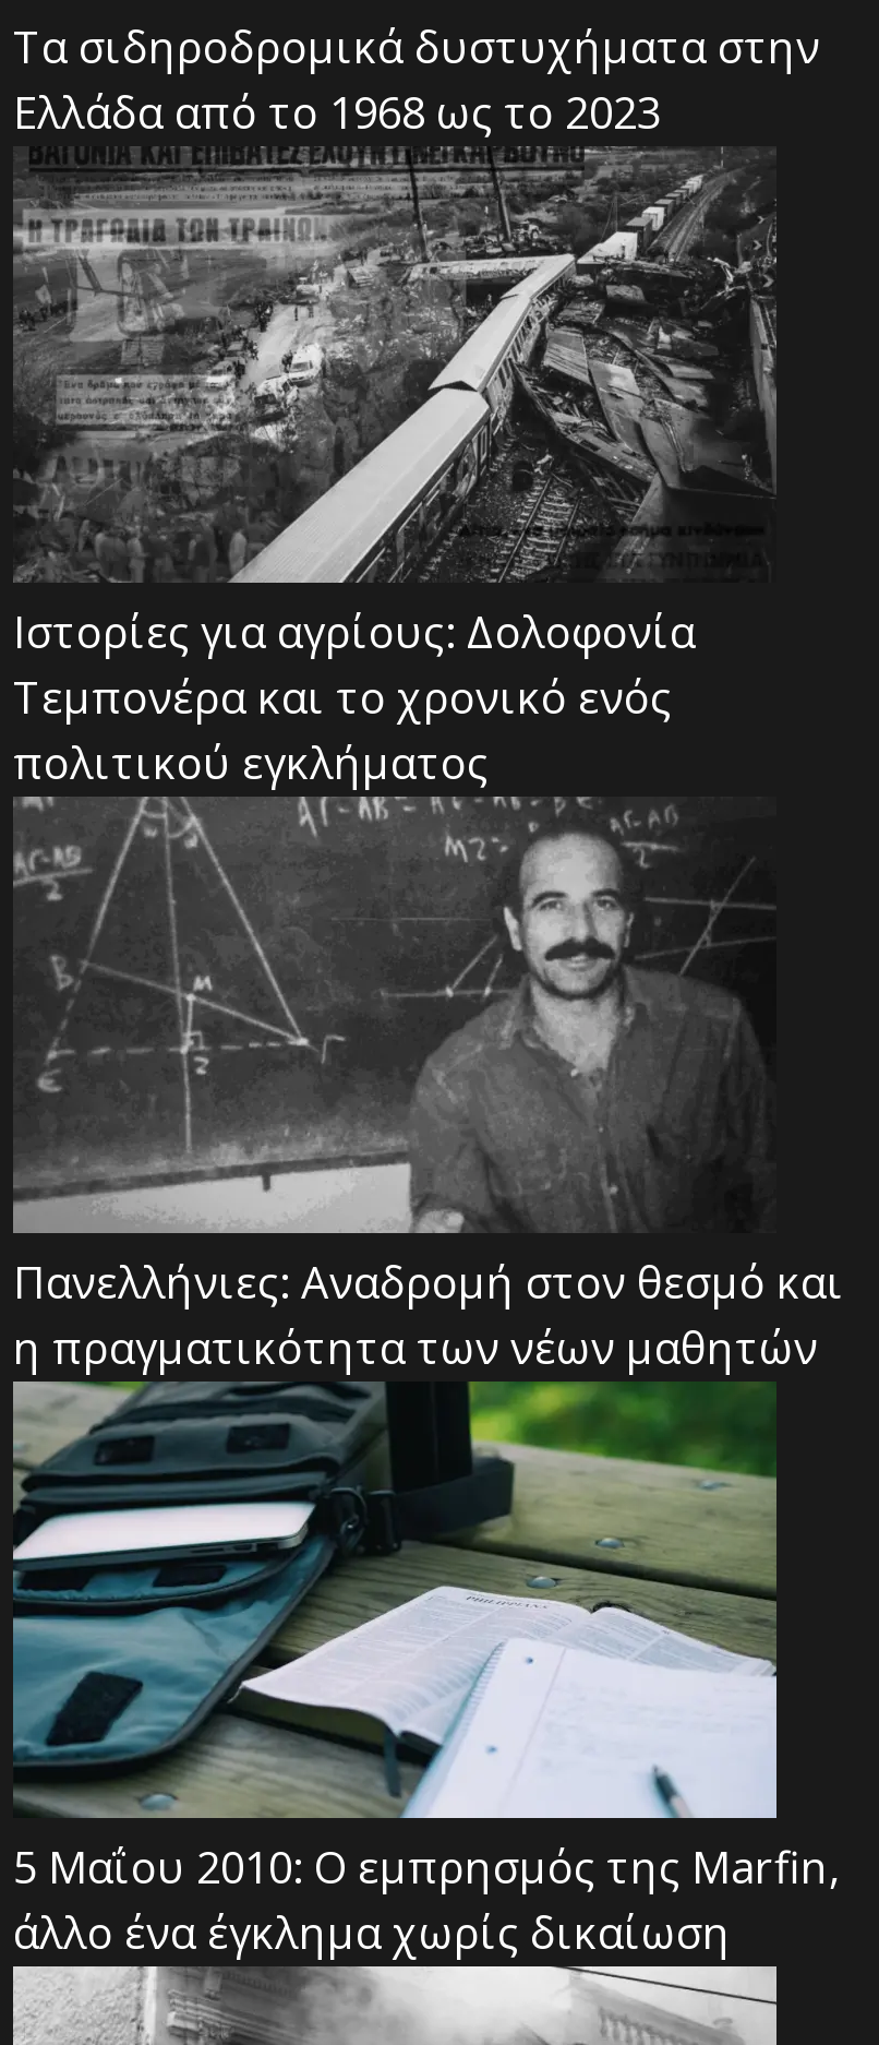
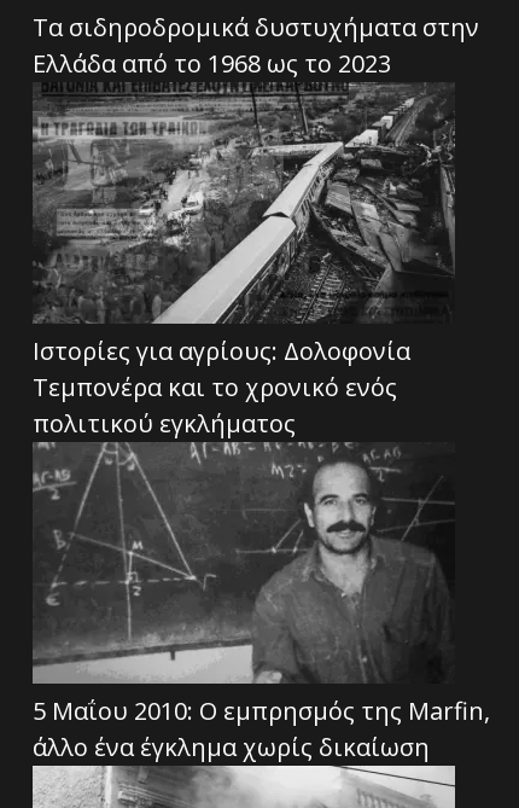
- Πανελλήνιες: Αναδρομή στον θεσμό και
- η πραγματικότητα των νέων μαθητών

- [image]
